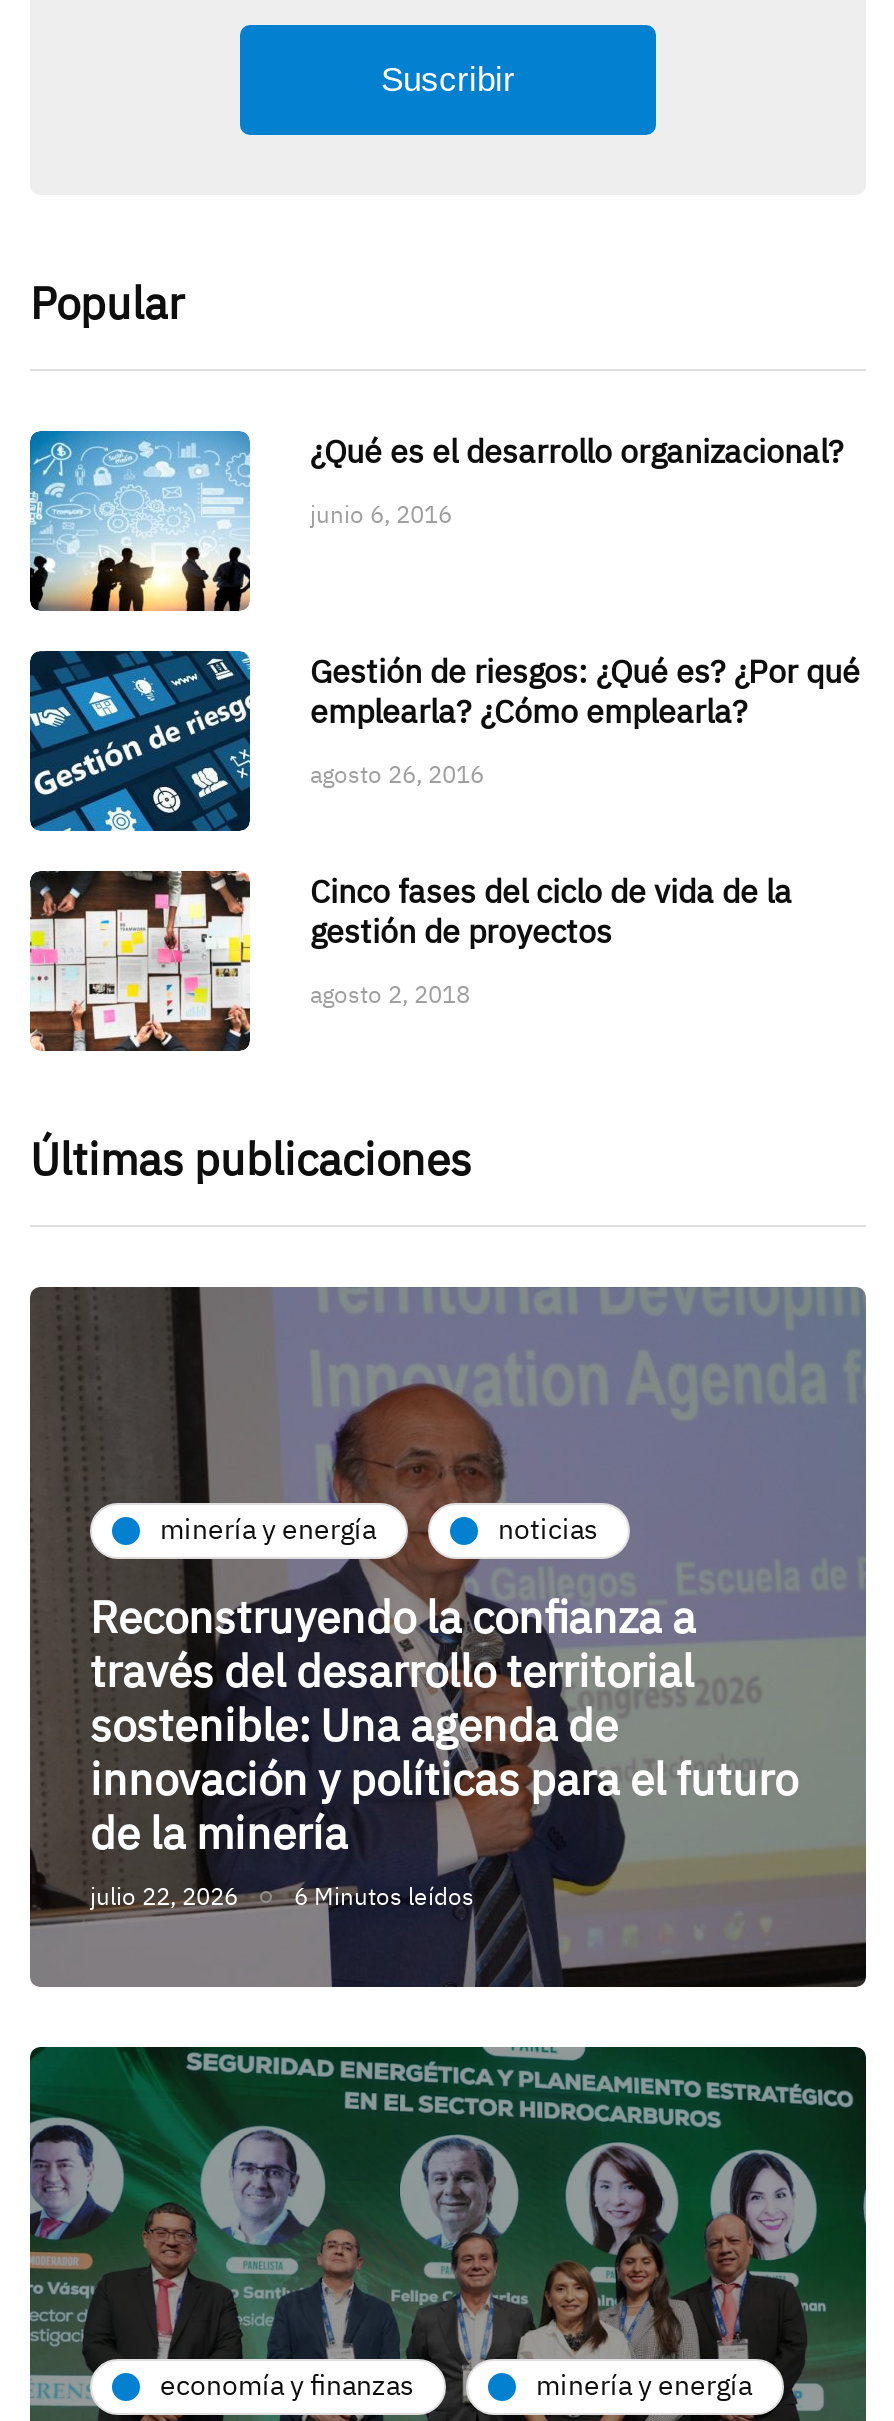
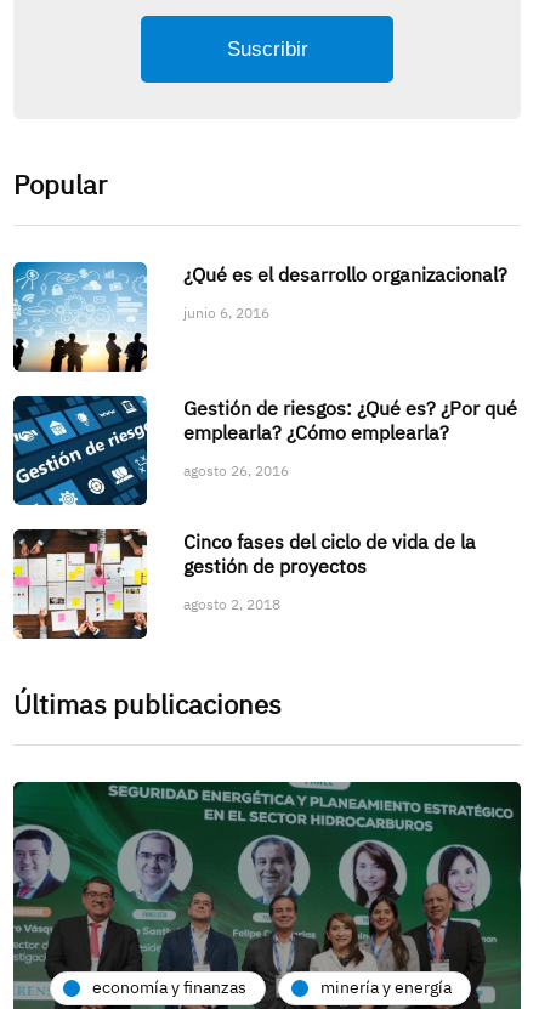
- [image]
- minería y energía
- noticias
- Reconstruyendo la confianza a
- través del desarrollo territorial
- sostenible: Una agenda de
- innovación y políticas para el futuro
- de la minería
- julio 22, 2026
- 6 Minutos leídos
